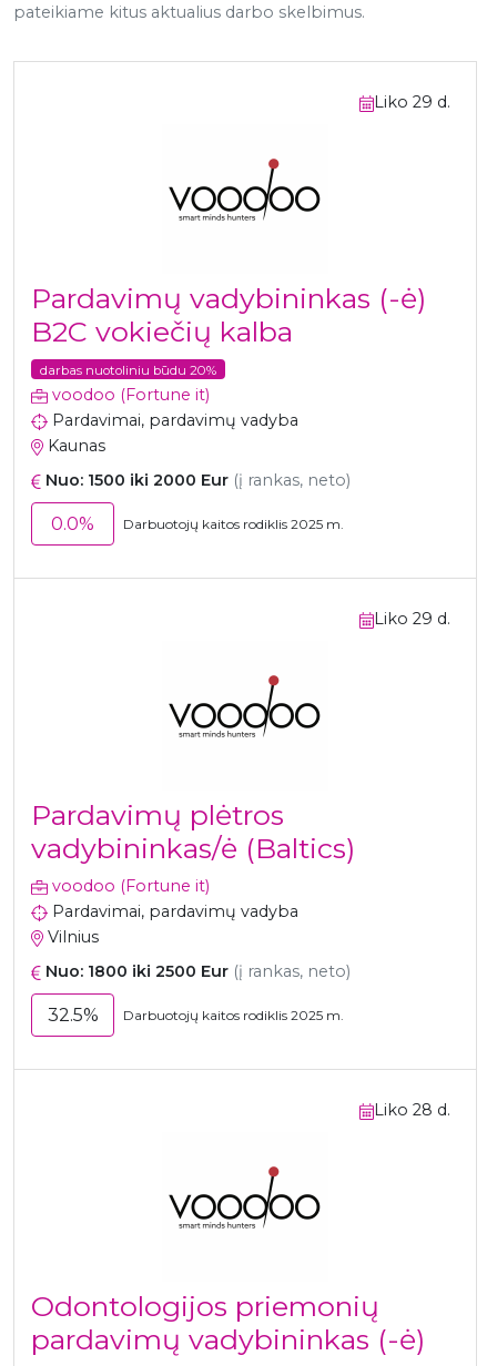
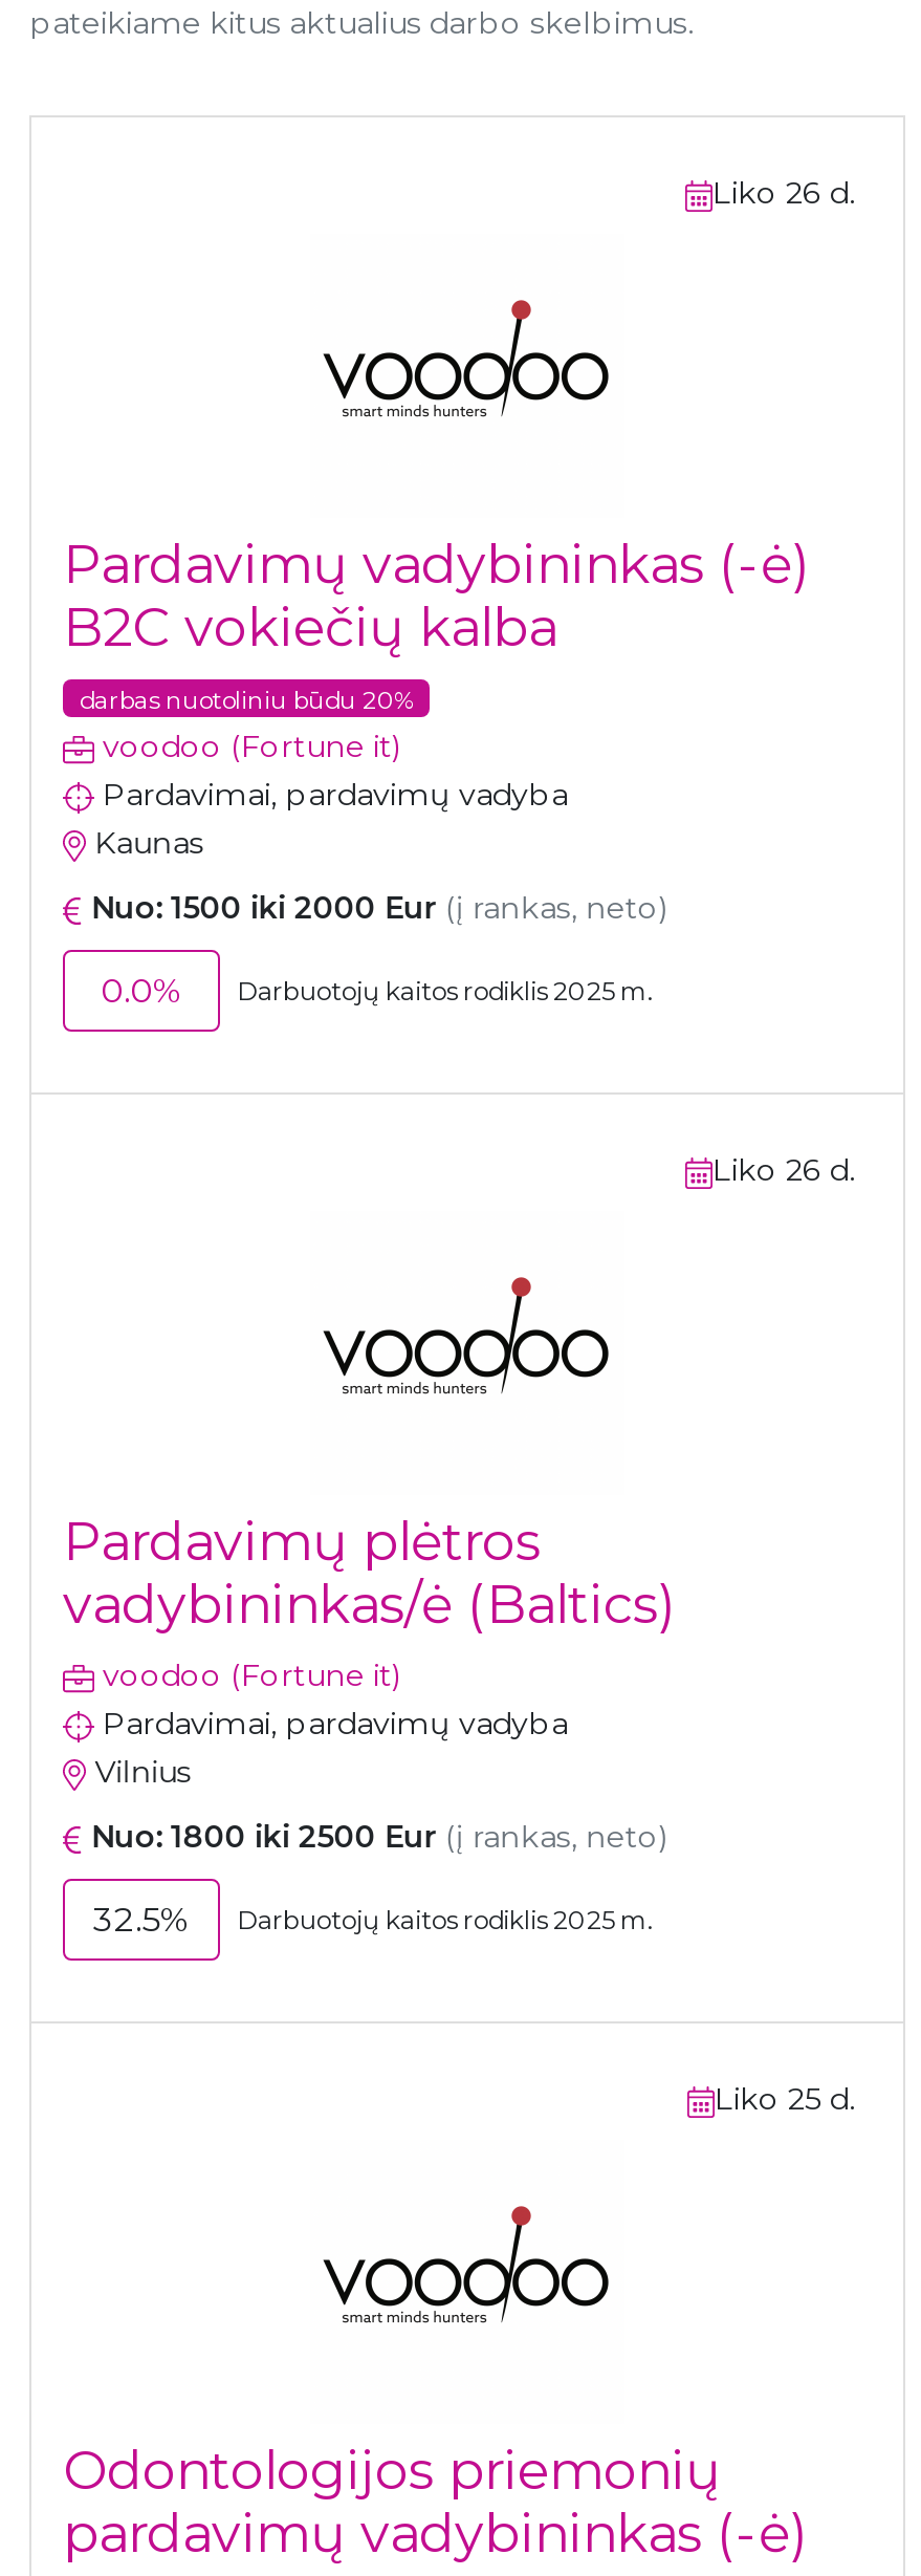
- Liko 29 d.
+ Liko 26 d.

- Liko 29 d.
+ Liko 26 d.

- Liko 28 d.
+ Liko 25 d.
